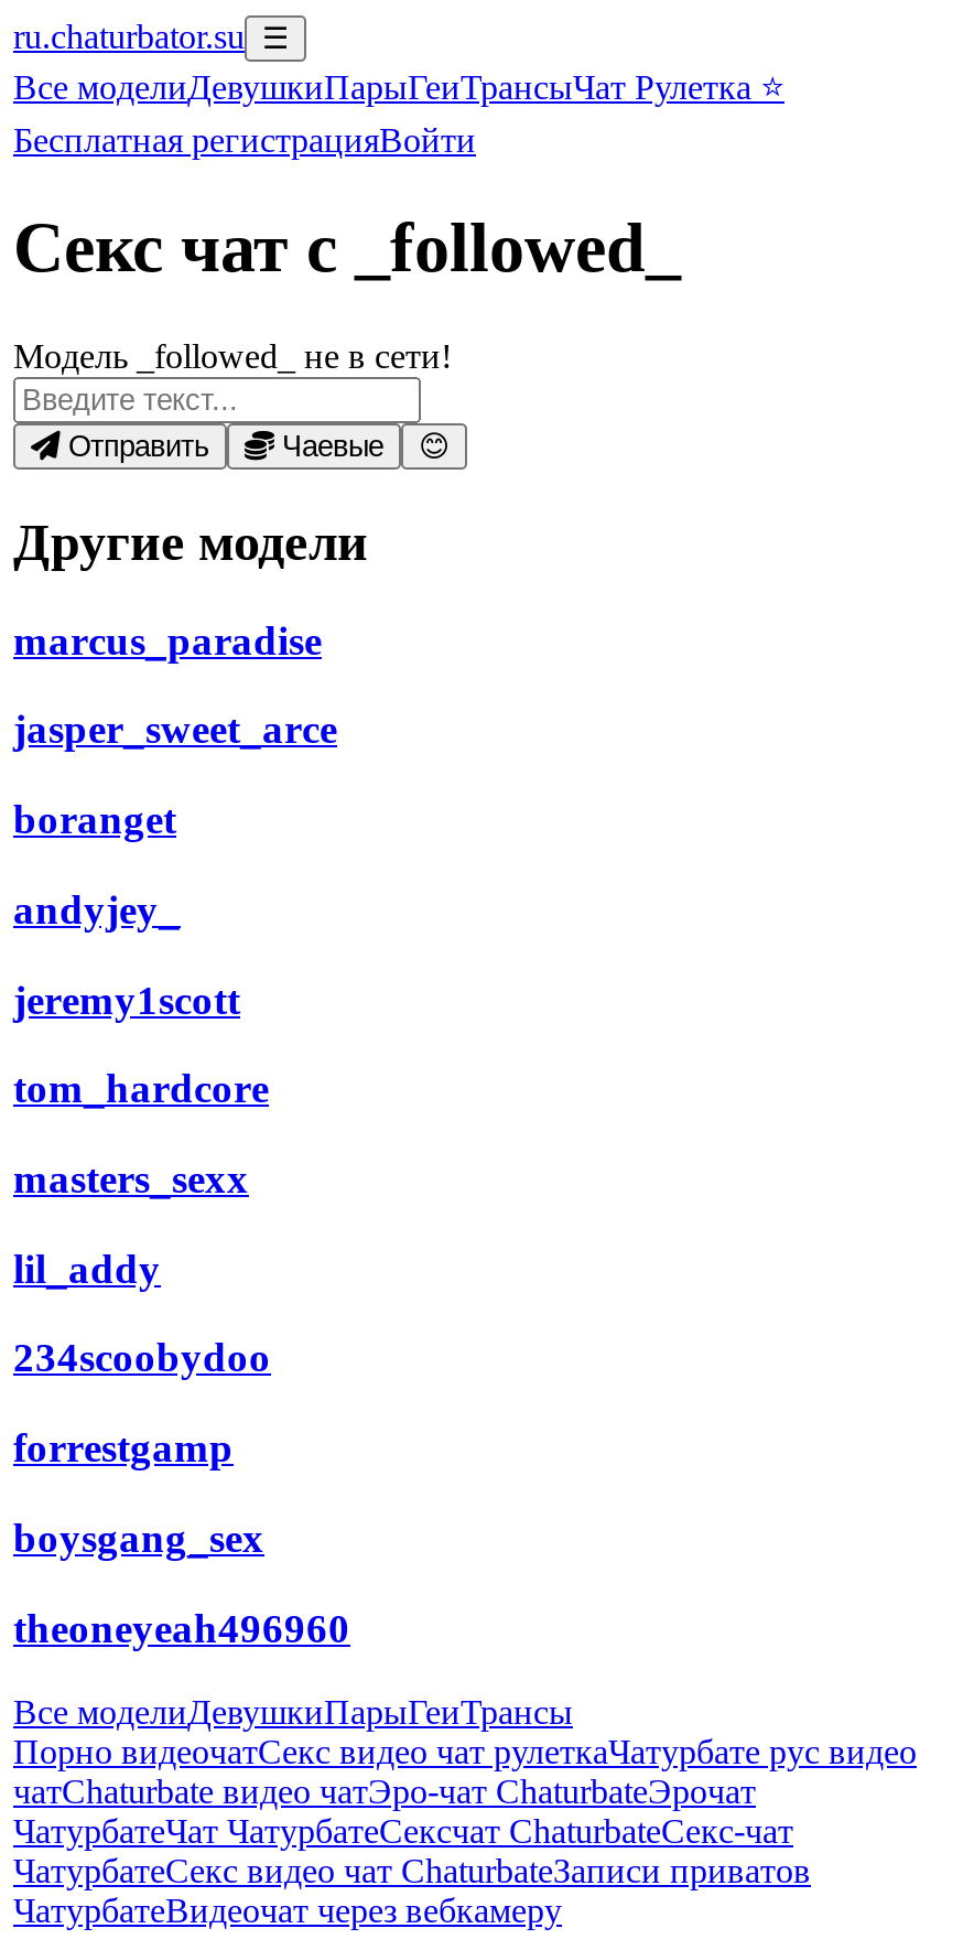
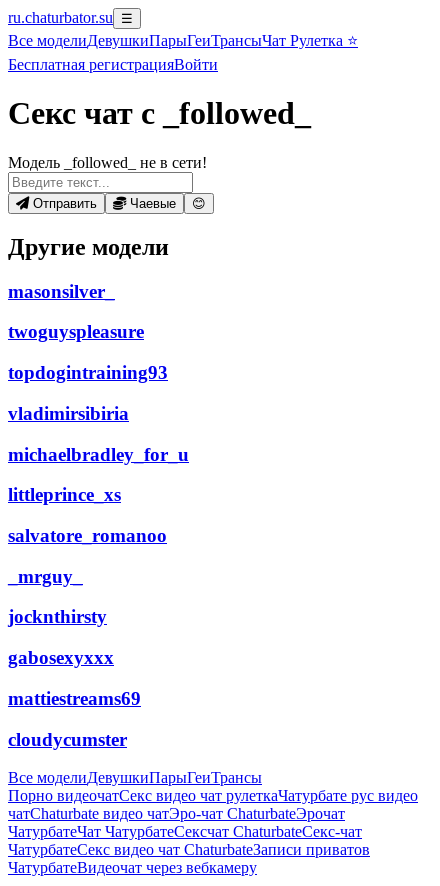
- marcus_paradise
+ masonsilver_

- jasper_sweet_arce
+ twoguyspleasure

- boranget
+ topdogintraining93

- andyjey_
+ vladimirsibiria

- jeremy1scott
+ michaelbradley_for_u

- tom_hardcore
+ littleprince_xs

- masters_sexx
+ salvatore_romanoo

- lil_addy
+ _mrguy_

- 234scoobydoo
+ jocknthirsty

- forrestgamp
+ gabosexyxxx

- boysgang_sex
+ mattiestreams69

- theoneyeah496960
+ cloudycumster
